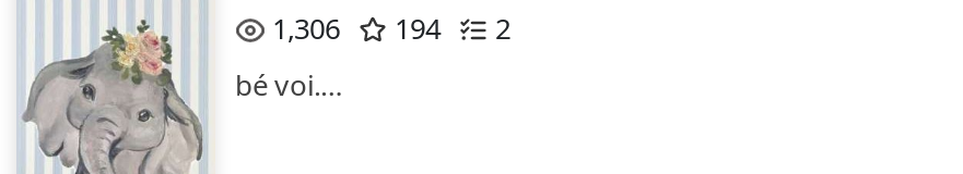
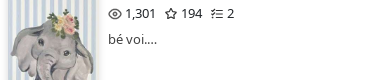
- 1,306 194 2
+ 1,301 194 2
